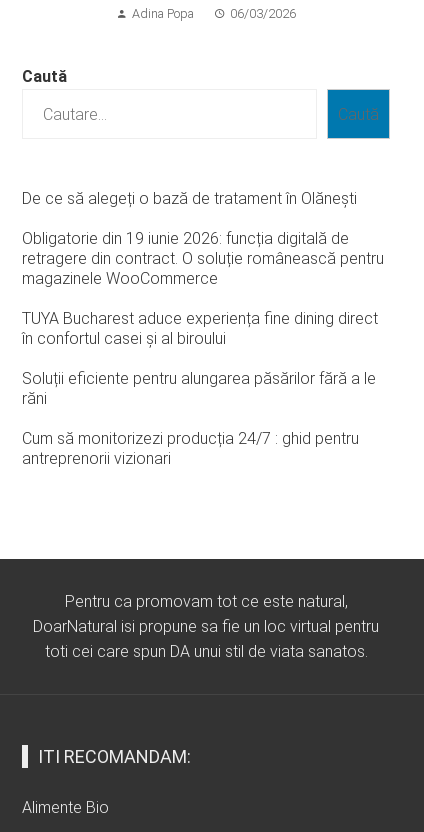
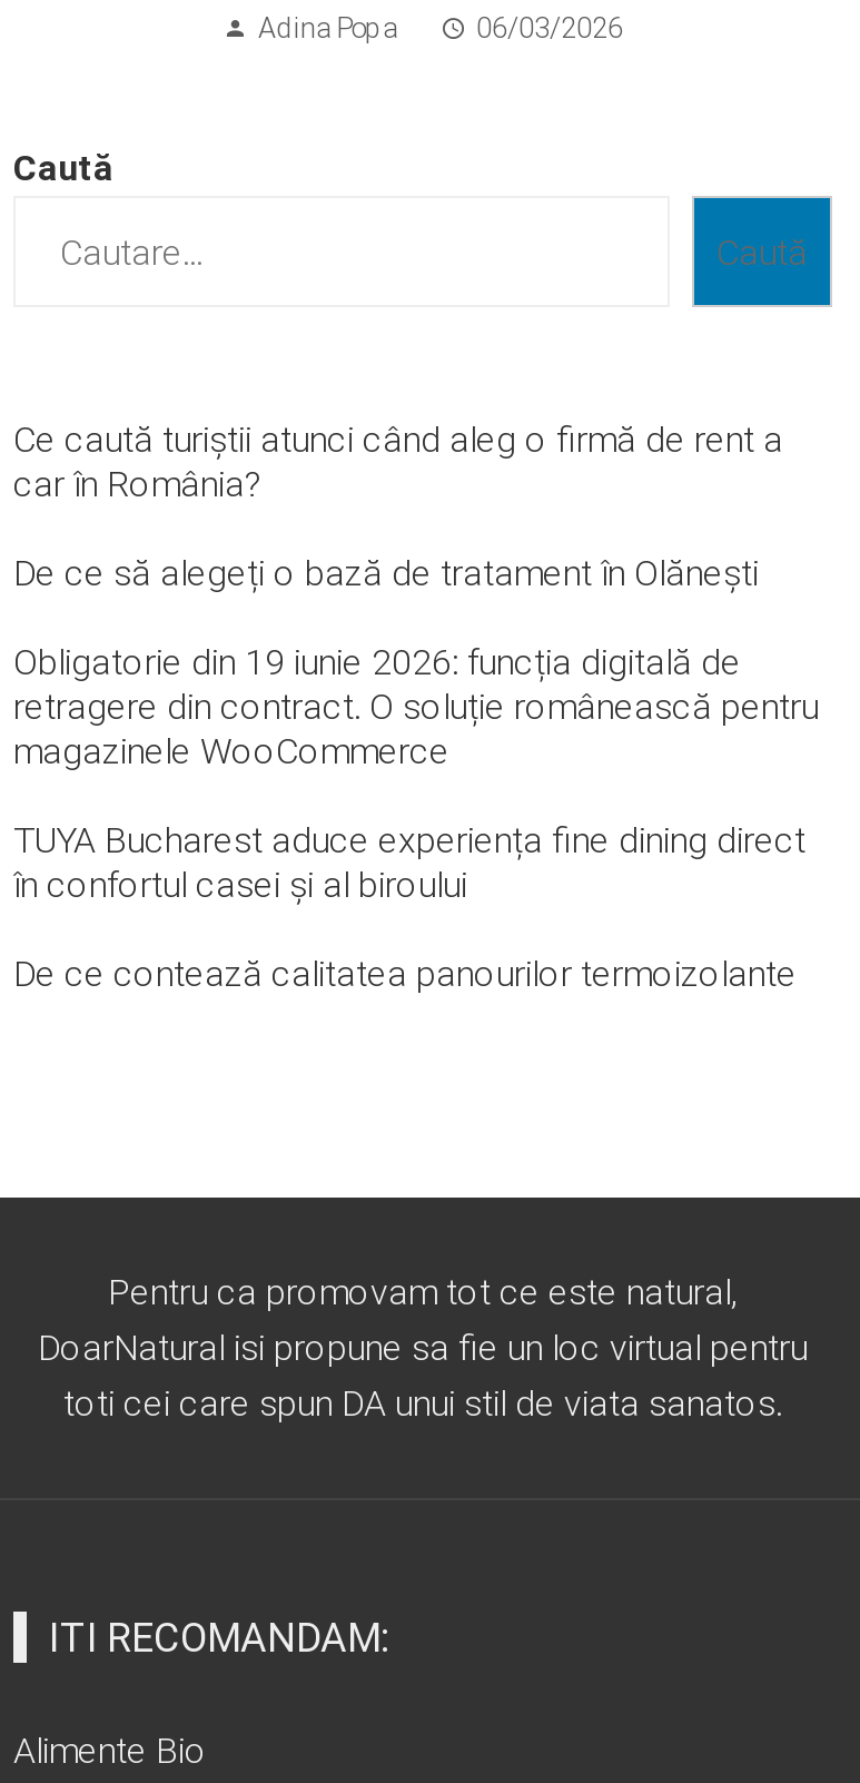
+ Ce caută turiștii atunci când aleg o firmă de rent a
+ car în România?

moved down: De ce să alegeți o bază de tratament în Olănești | Obligatorie din 19 iunie 2026: funcția digitală de | retragere din contract. O soluție românească pentru | magazinele WooCommerce | TUYA Bucharest aduce experiența fine dining direct | în confortul casei și al biroului

- Soluții eficiente pentru alungarea păsărilor fără a le
- răni
- Cum să monitorizezi producția 24/7 : ghid pentru
- antreprenorii vizionari
+ De ce contează calitatea panourilor termoizolante
